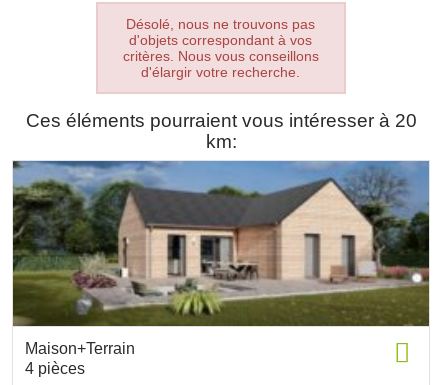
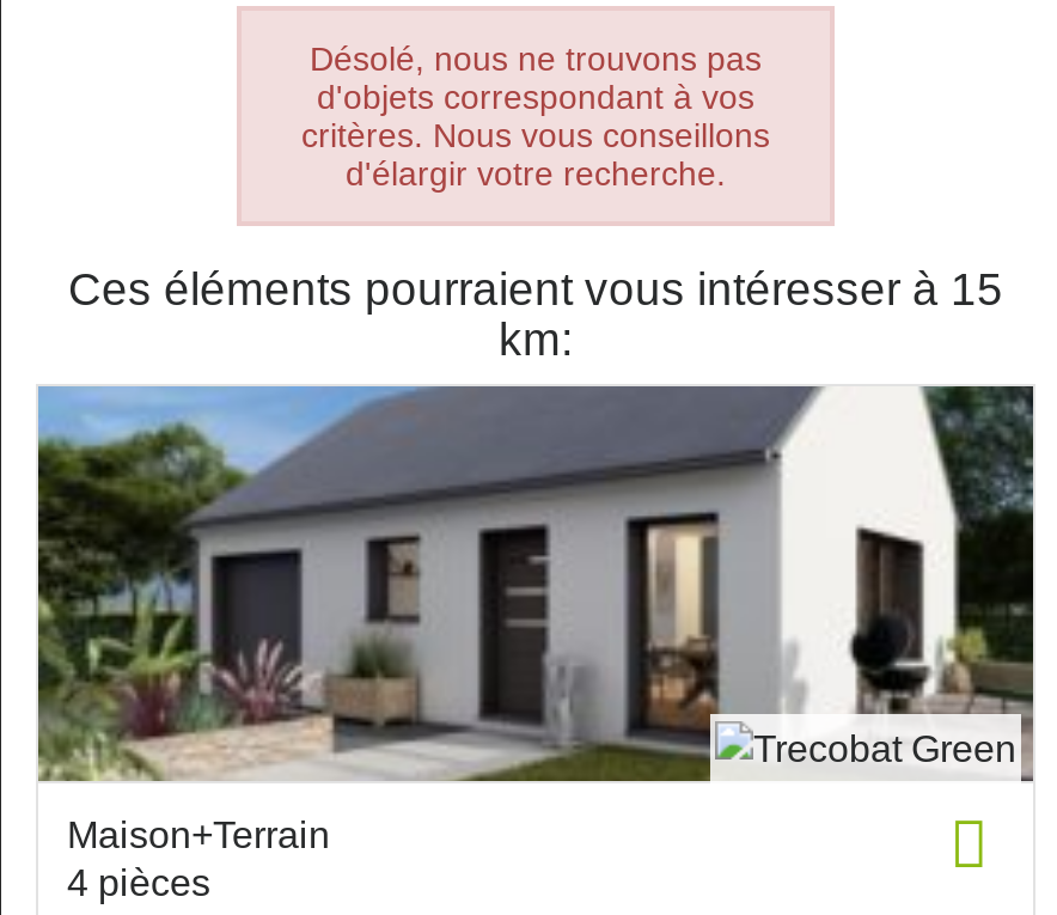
- Ces éléments pourraient vous intéresser à 20
+ Ces éléments pourraient vous intéresser à 15

- [image]
+ [image]
